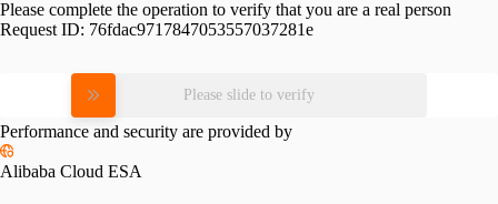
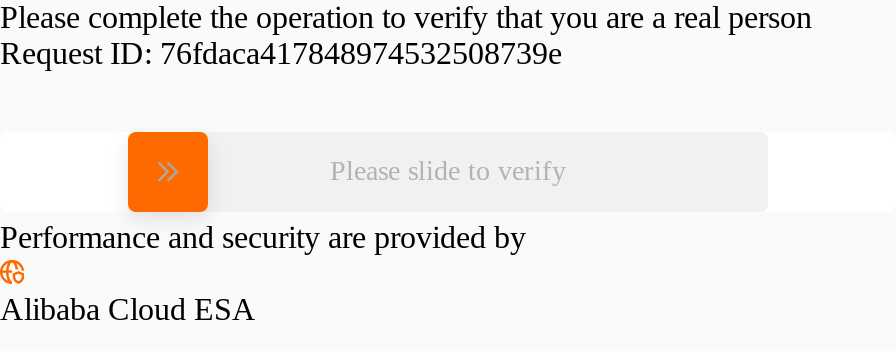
- Request ID: 76fdac9717847053557037281e
+ Request ID: 76fdaca417848974532508739e
